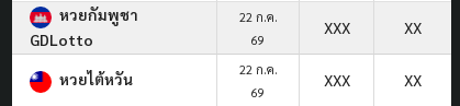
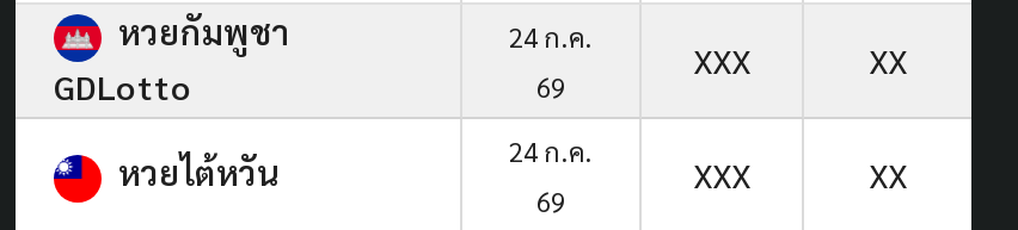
- 22 ก.ค.
+ 24 ก.ค.

- 22 ก.ค.
+ 24 ก.ค.
